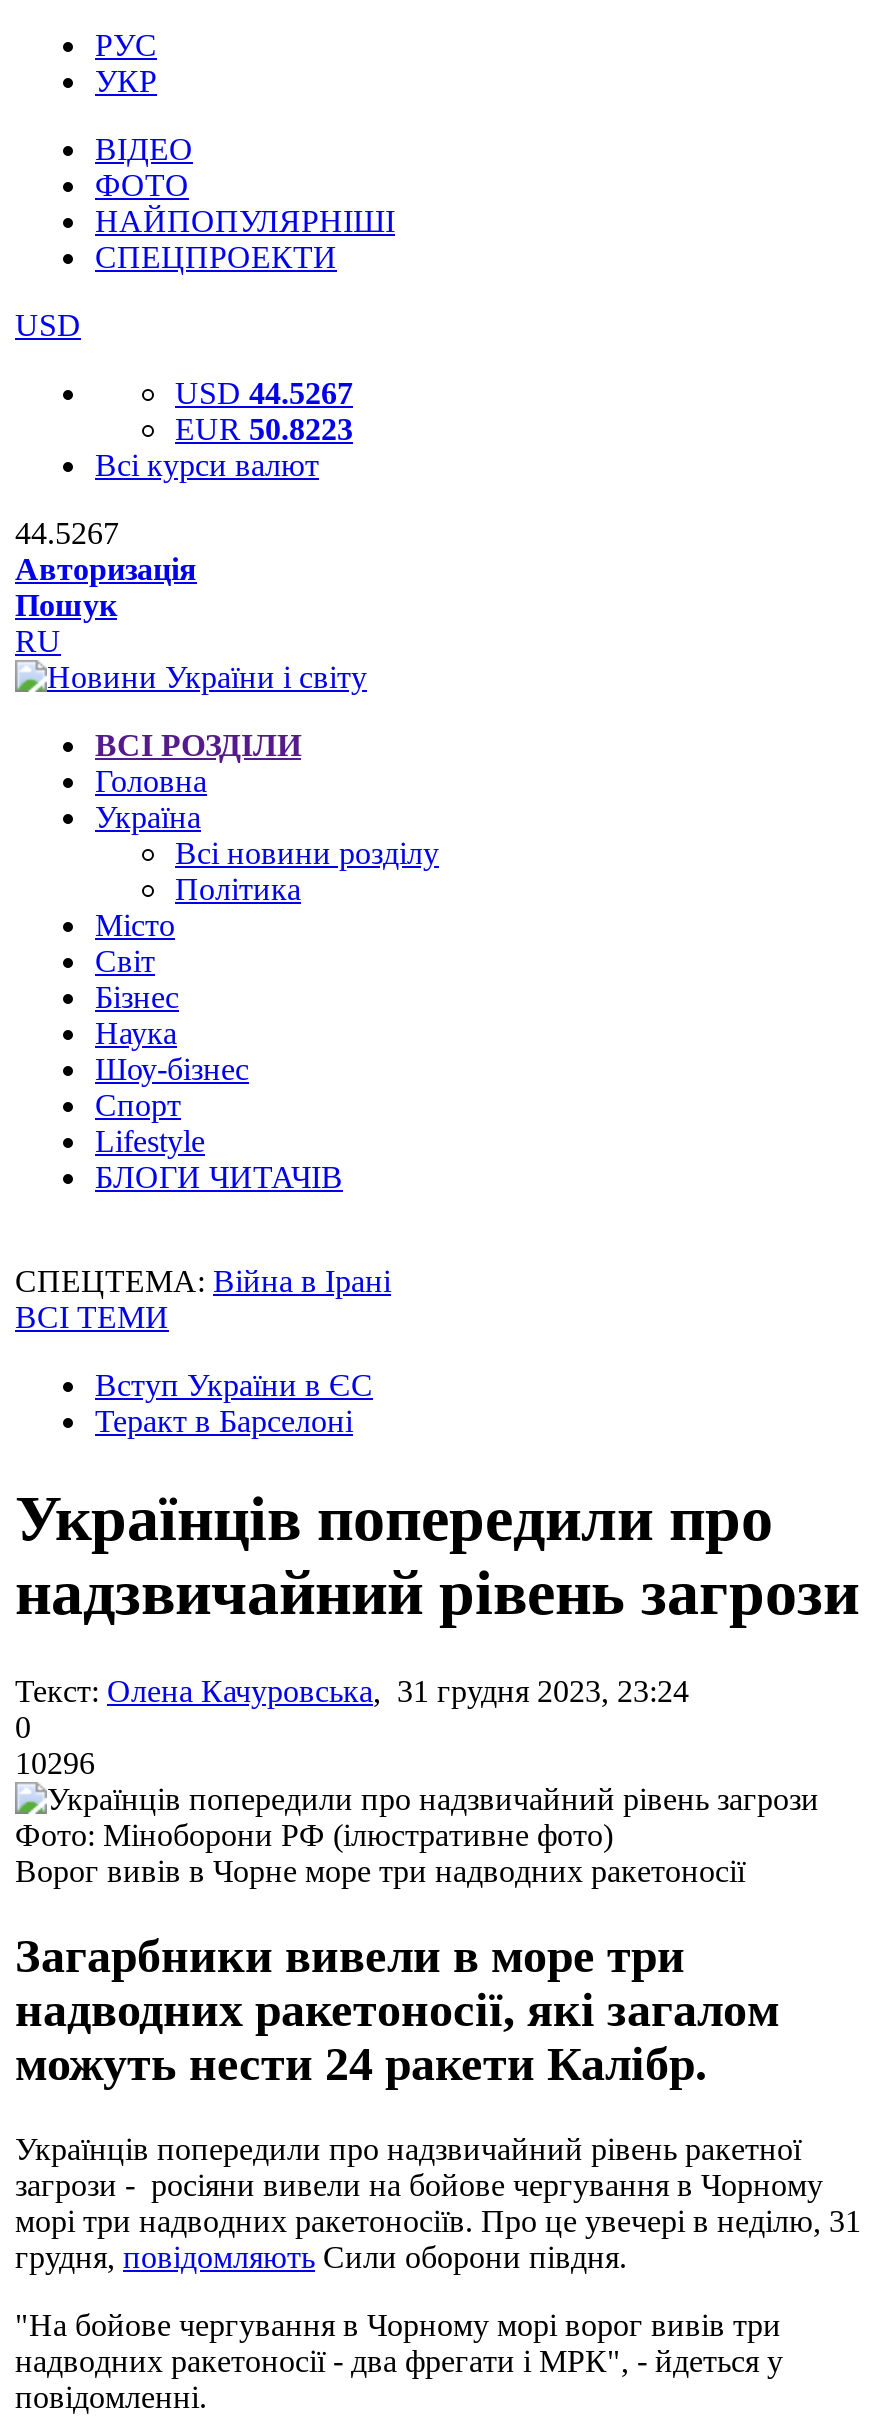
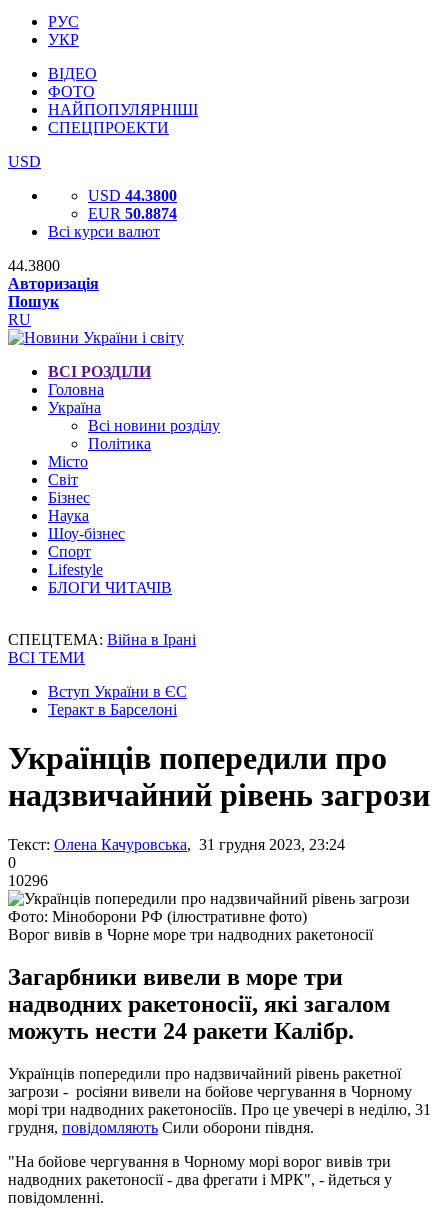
- USD 44.5267
+ USD 44.3800

- EUR 50.8223
+ EUR 50.8874

- 44.5267
+ 44.3800
